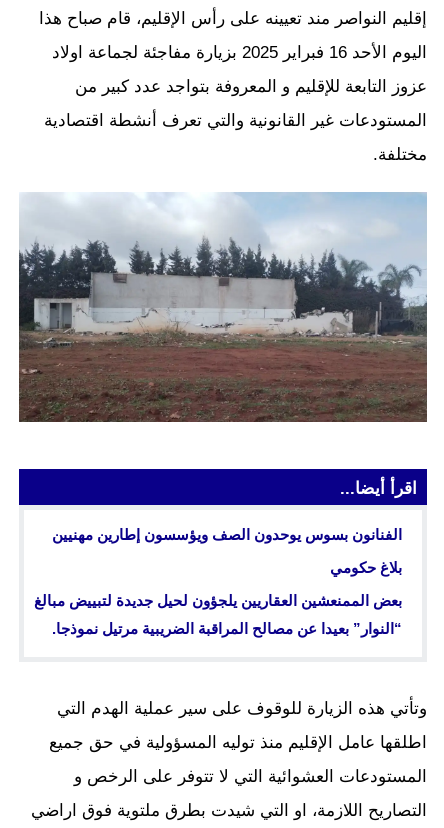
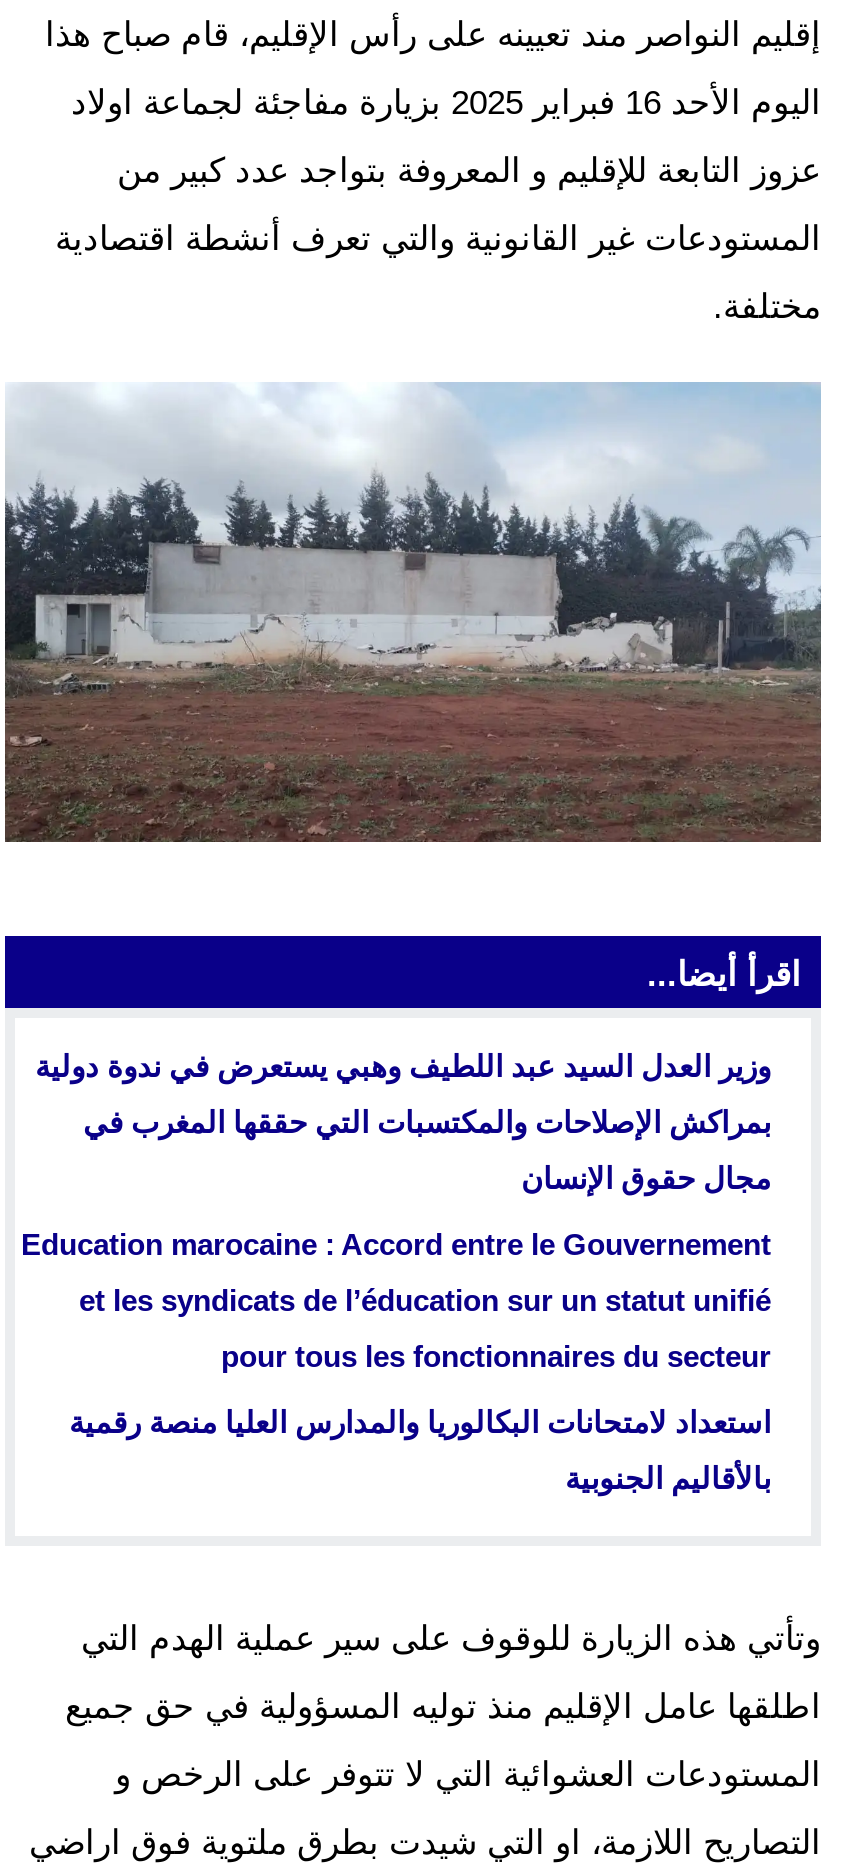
- الفنانون بسوس يوحدون الصف ويؤسسون إطارين مهنيين
- بلاغ حكومي
- بعض الممنعشين العقاريين يلجؤون لحيل جديدة لتبييض مبالغ
- “النوار” بعيدا عن مصالح المراقبة الضريبية مرتيل نموذجا.
+ وزير العدل السيد عبد اللطيف وهبي يستعرض في ندوة دولية
+ بمراكش الإصلاحات والمكتسبات التي حققها المغرب في
+ مجال حقوق الإنسان
+ Education marocaine : Accord entre le Gouvernement
+ et les syndicats de l’éducation sur un statut unifié
+ pour tous les fonctionnaires du secteur
+ استعداد لامتحانات البكالوريا والمدارس العليا منصة رقمية
+ بالأقاليم الجنوبية
